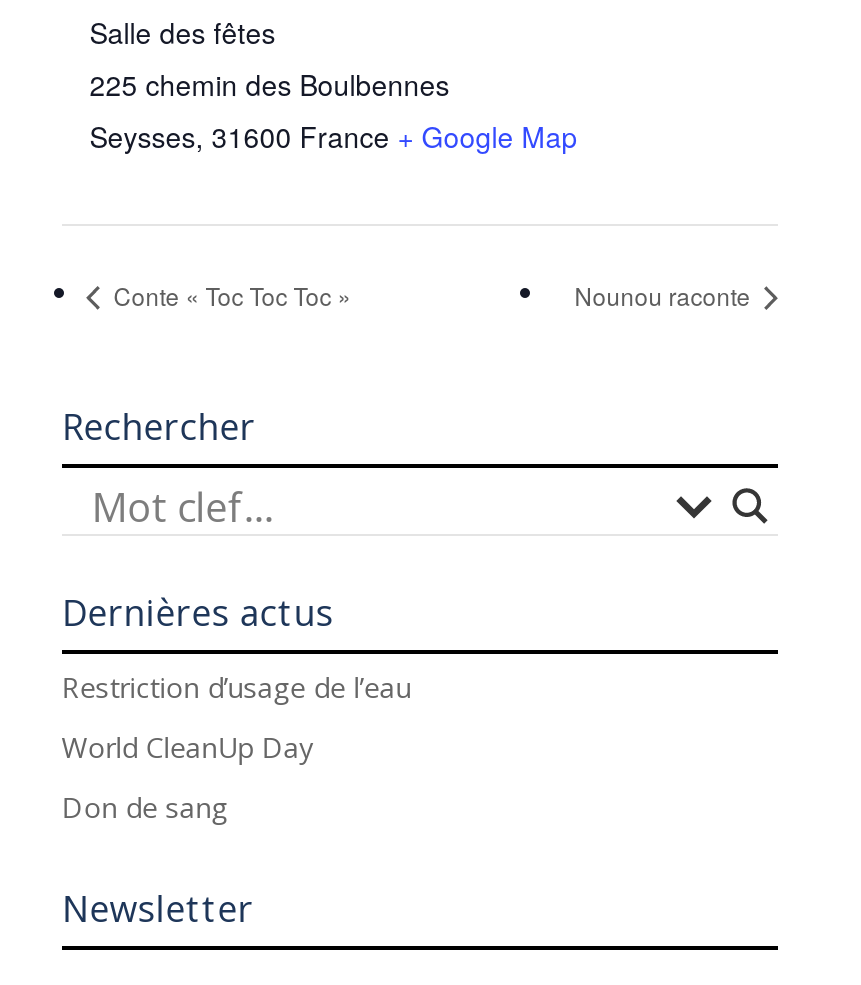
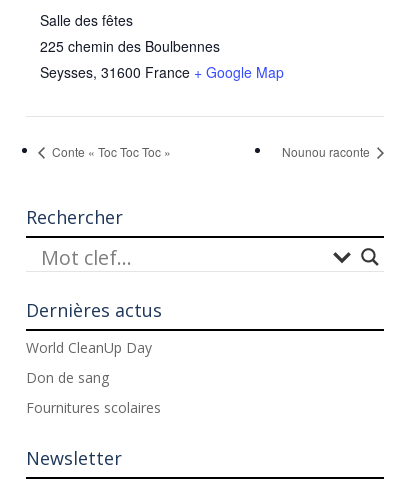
- Restriction d’usage de l’eau

moved up: World CleanUp Day | Don de sang

+ Fournitures scolaires
